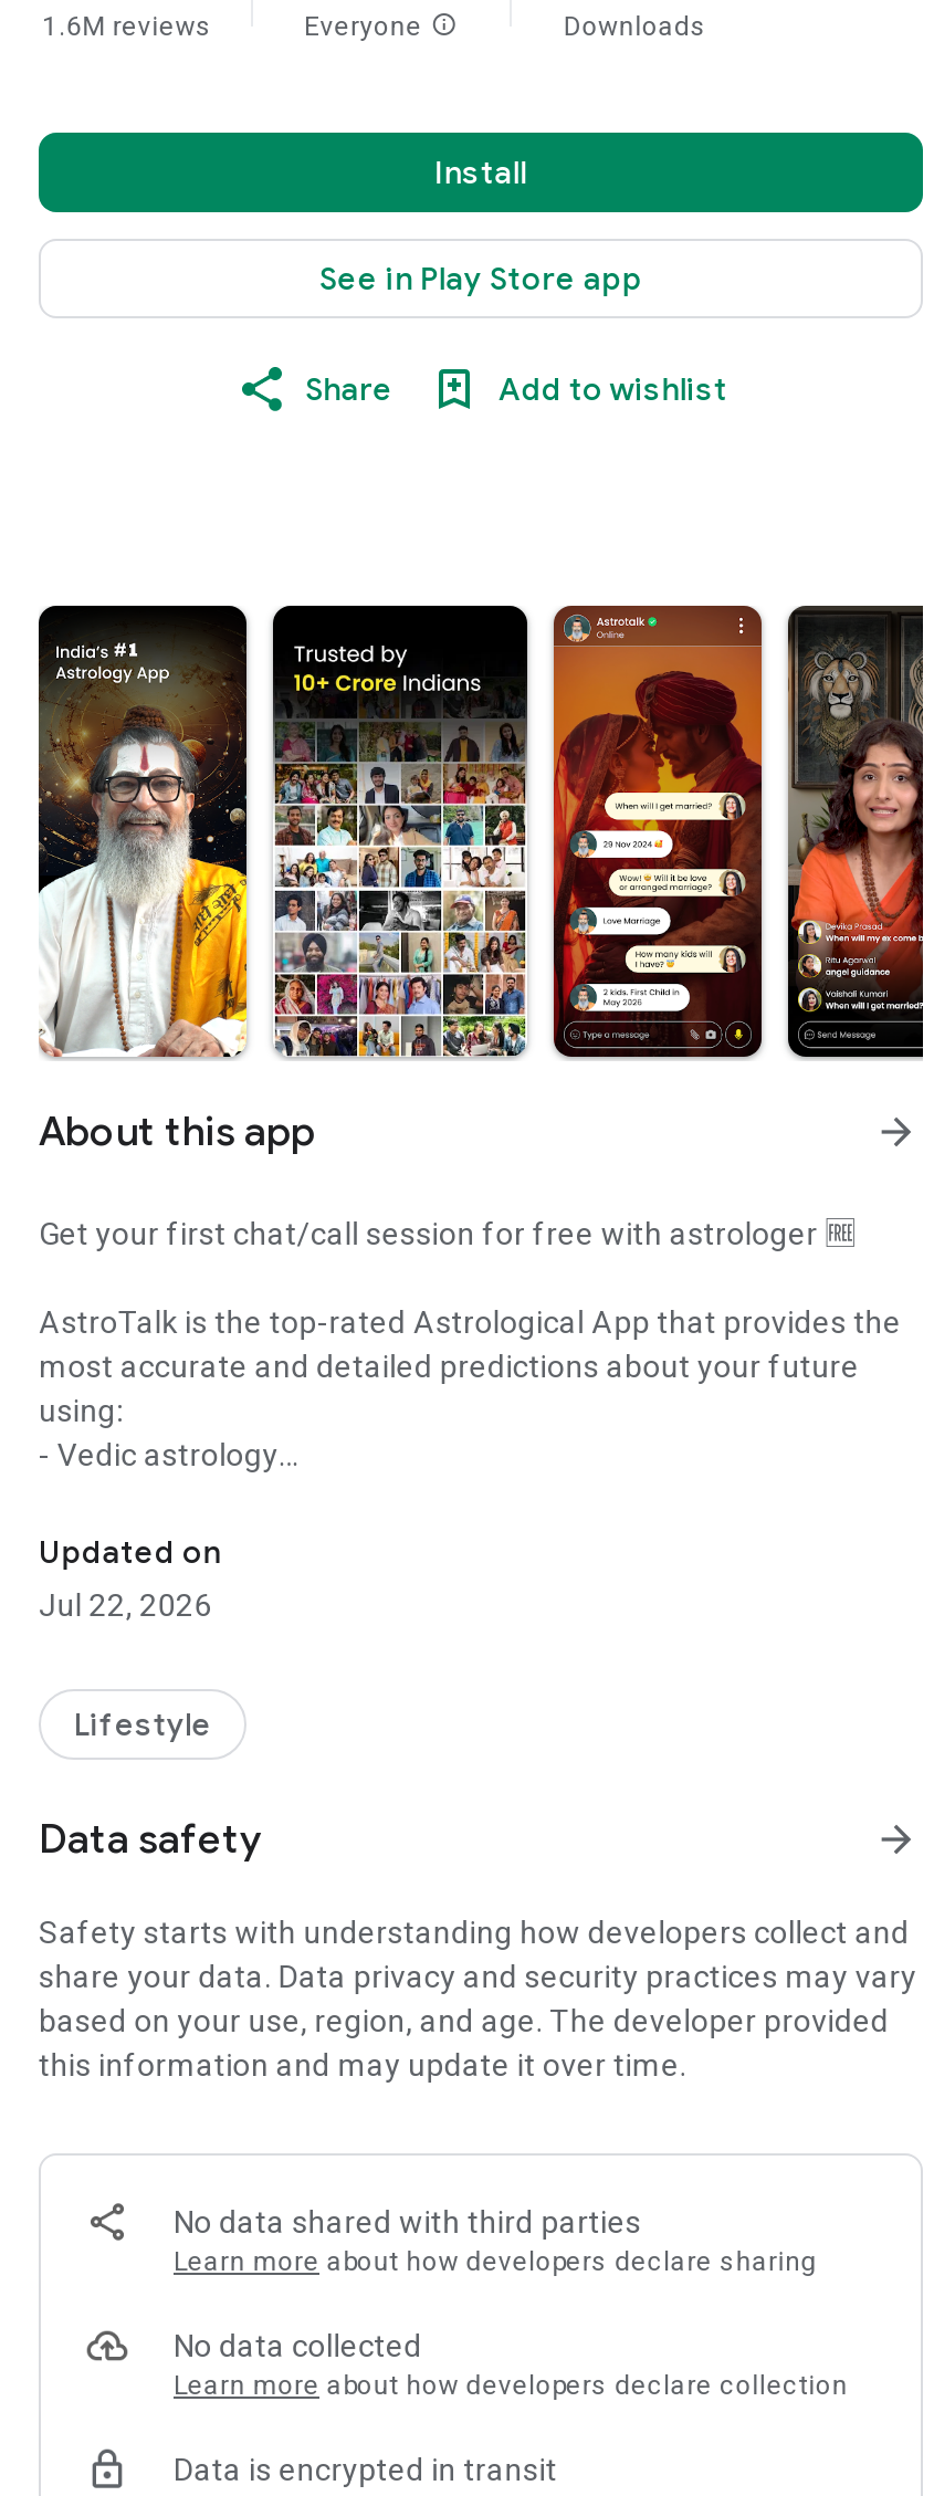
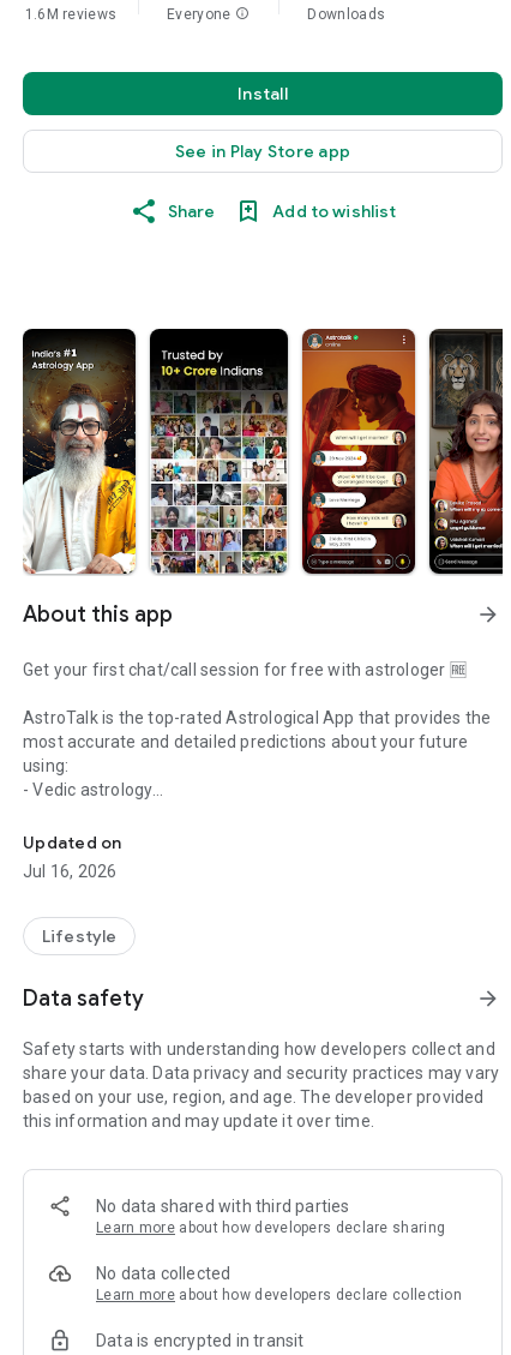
- Jul 22, 2026
+ Jul 16, 2026
